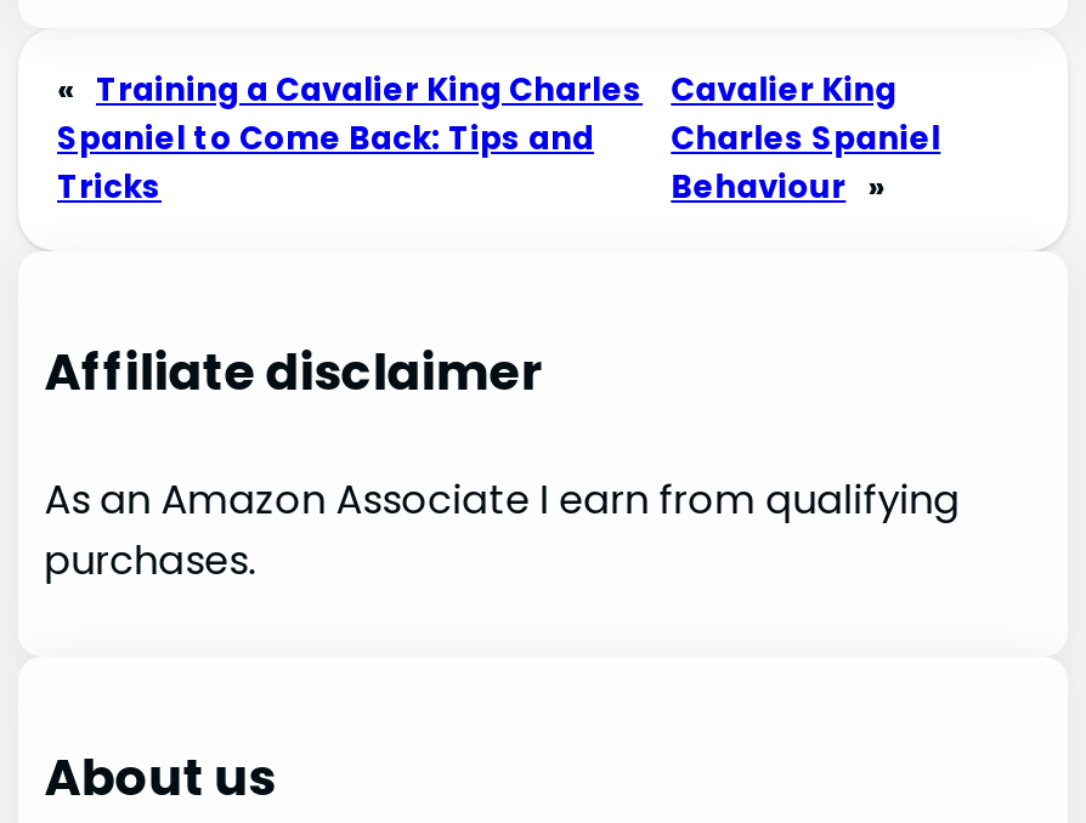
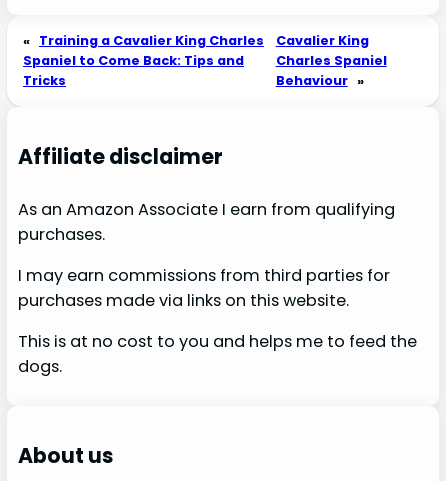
+ I may earn commissions from third parties for
+ purchases made via links on this website.
+ This is at no cost to you and helps me to feed the
+ dogs.
